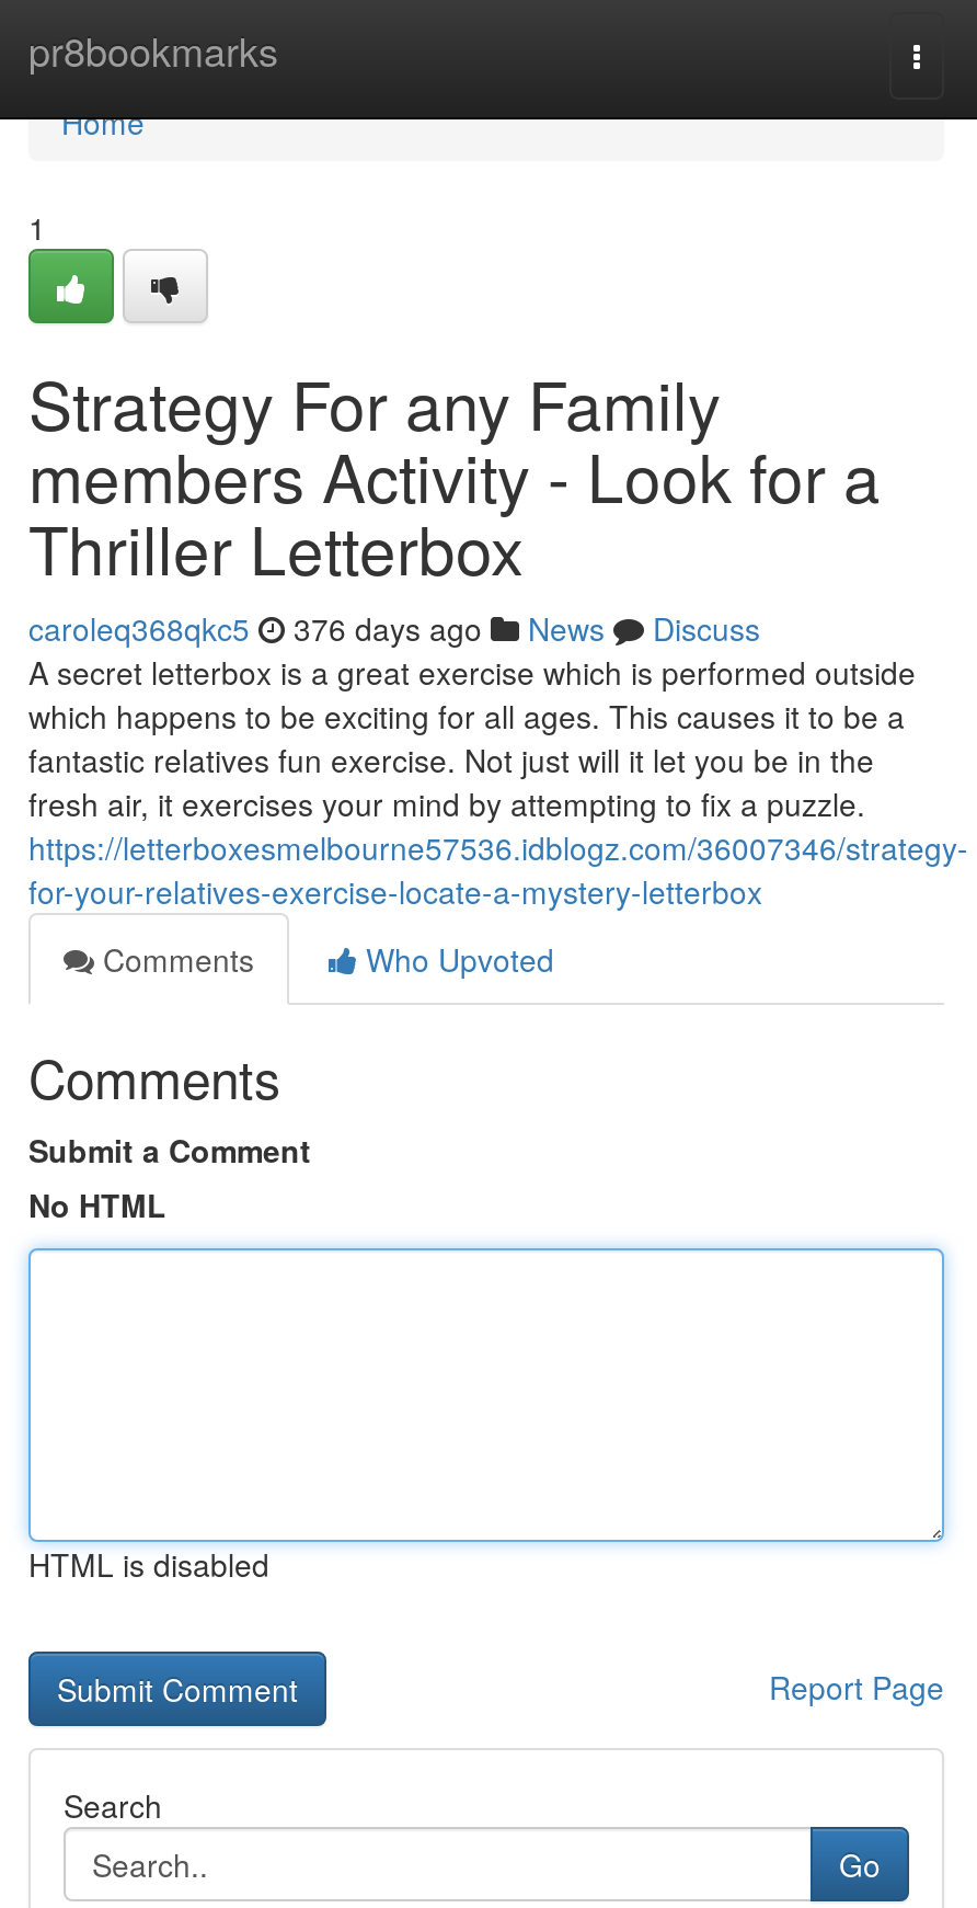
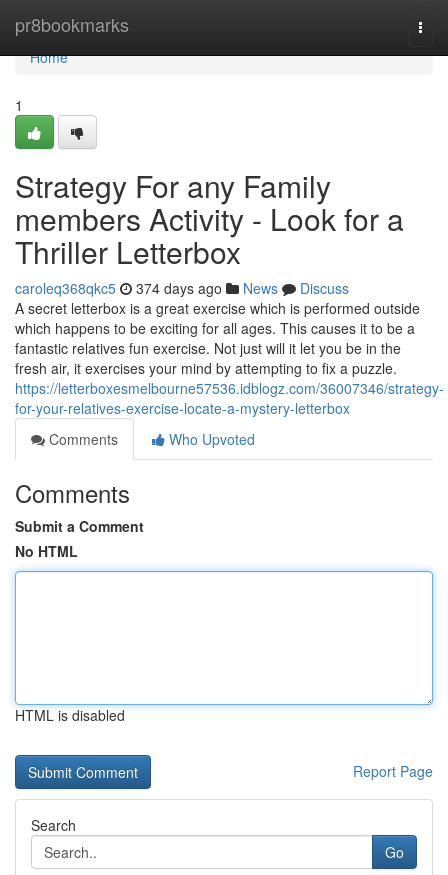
- caroleq368qkc5 376 days ago News Discuss
+ caroleq368qkc5 374 days ago News Discuss
